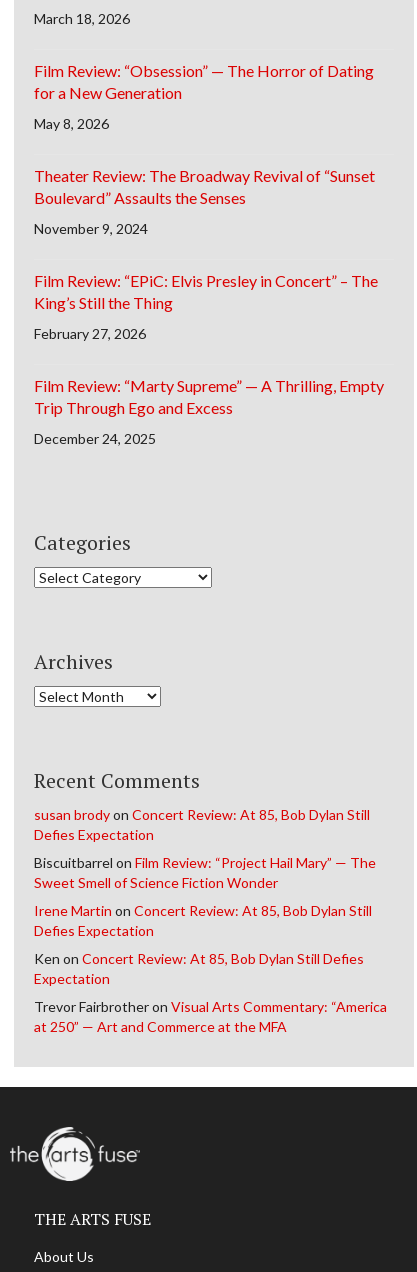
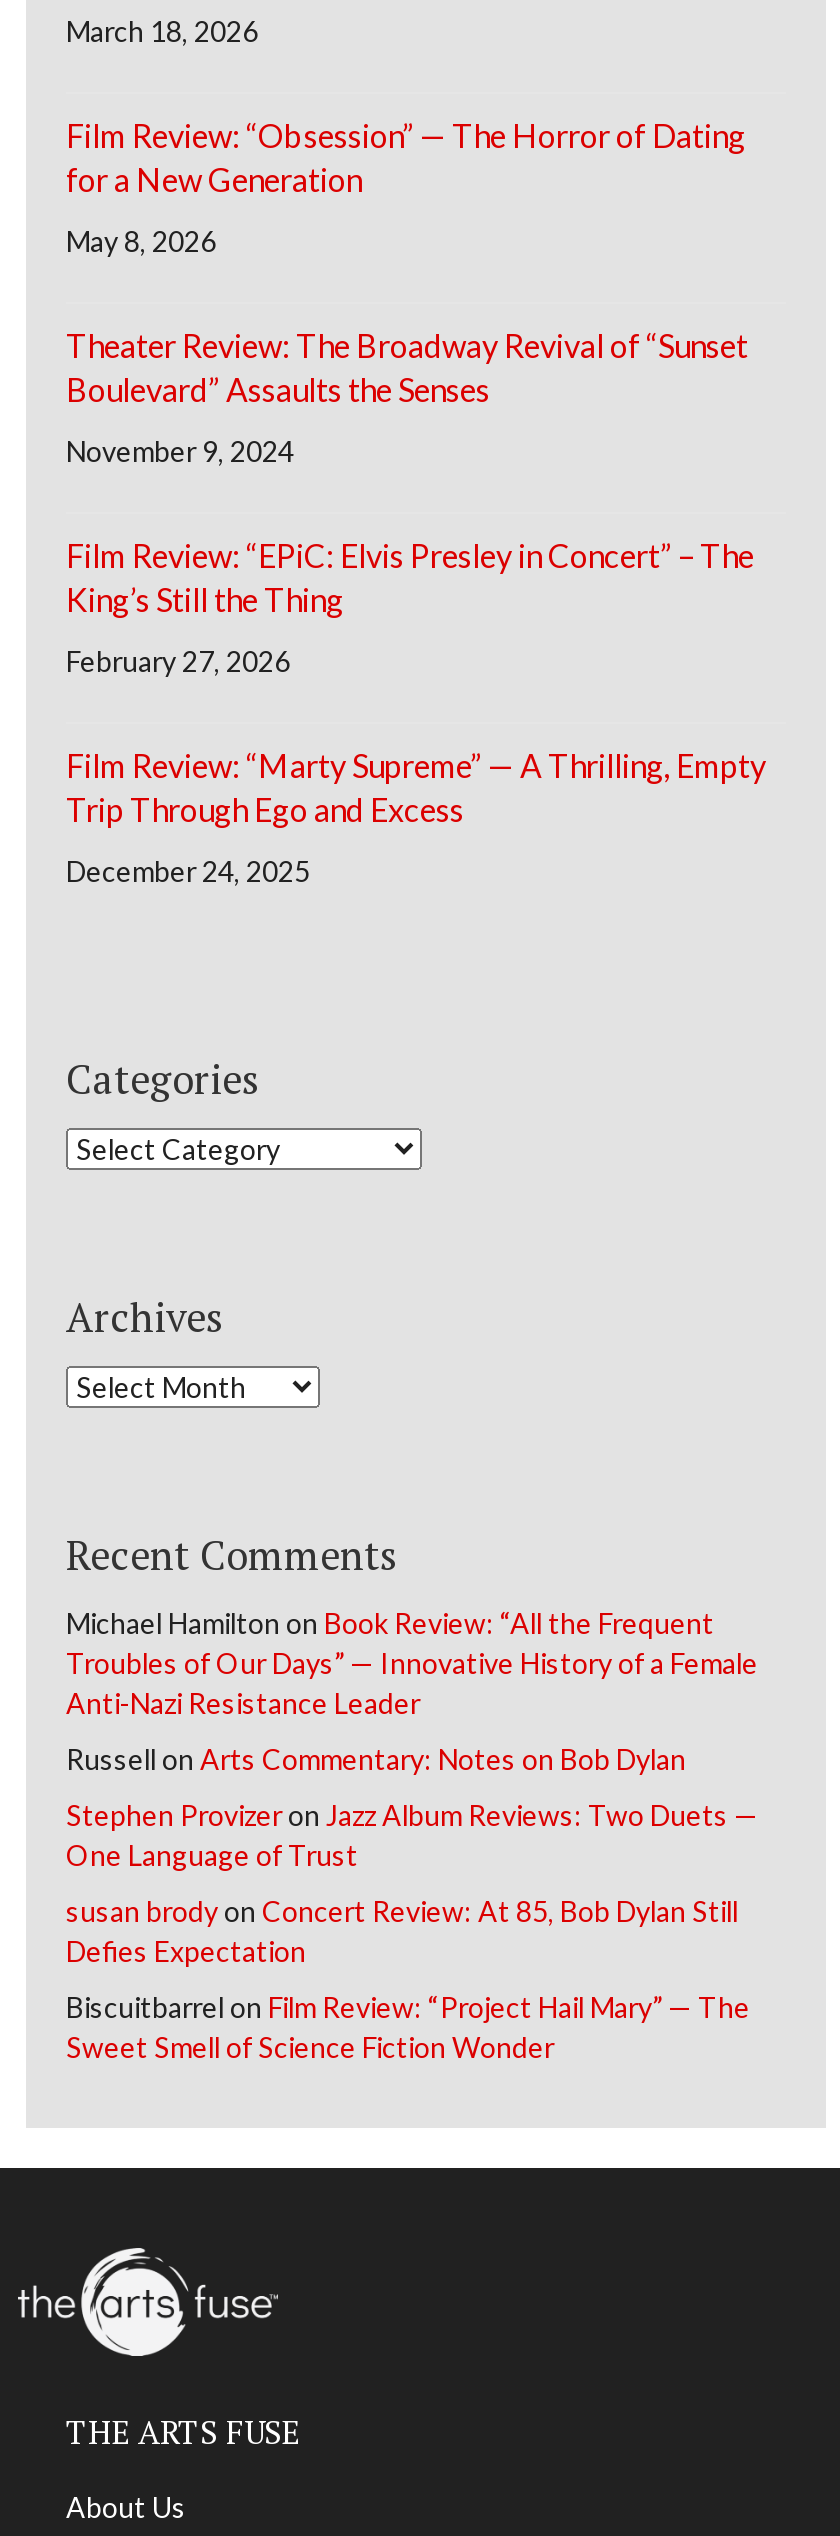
+ Michael Hamilton on Book Review: “All the Frequent
+ Troubles of Our Days” — Innovative History of a Female
+ Anti-Nazi Resistance Leader
+ Russell on Arts Commentary: Notes on Bob Dylan
+ Stephen Provizer on Jazz Album Reviews: Two Duets —
+ One Language of Trust

moved down: susan brody on Concert Review: At 85, Bob Dylan Still | Defies Expectation | Biscuitbarrel on Film Review: “Project Hail Mary” — The | Sweet Smell of Science Fiction Wonder

- Irene Martin on Concert Review: At 85, Bob Dylan Still
- Defies Expectation
- Ken on Concert Review: At 85, Bob Dylan Still Defies
- Expectation
- Trevor Fairbrother on Visual Arts Commentary: “America
- at 250” — Art and Commerce at the MFA
